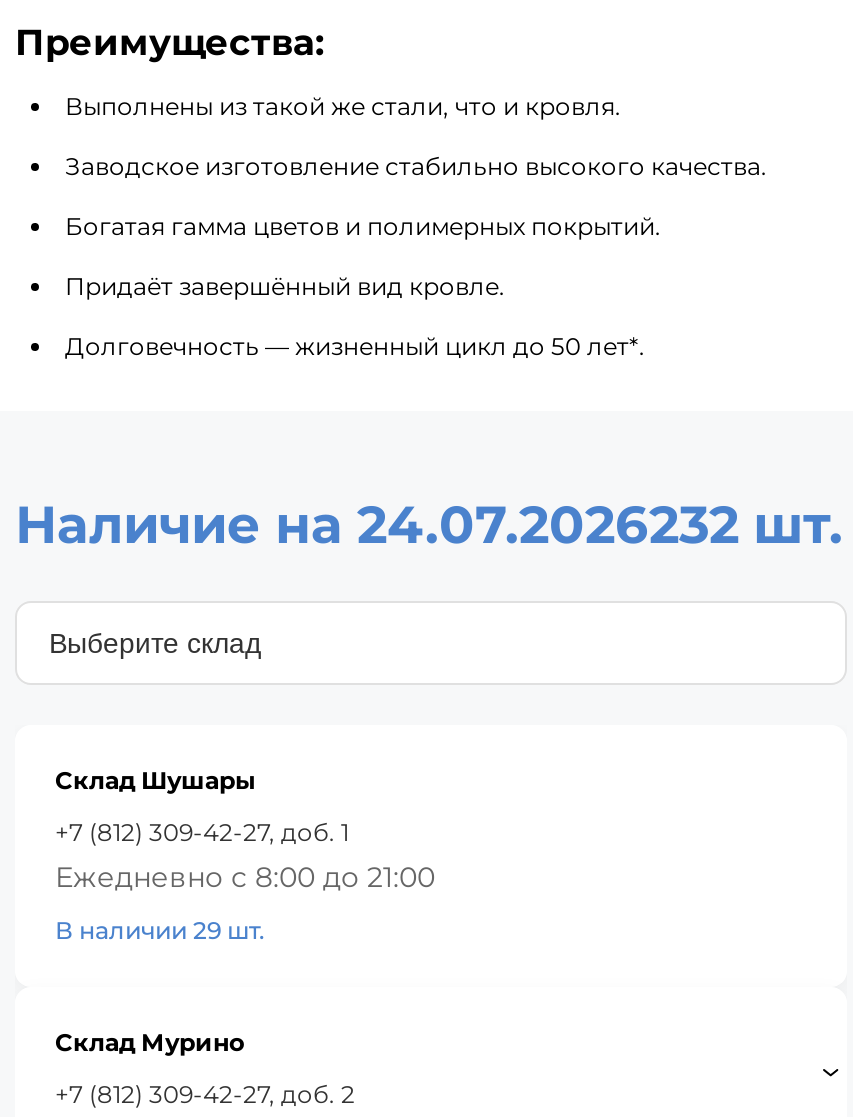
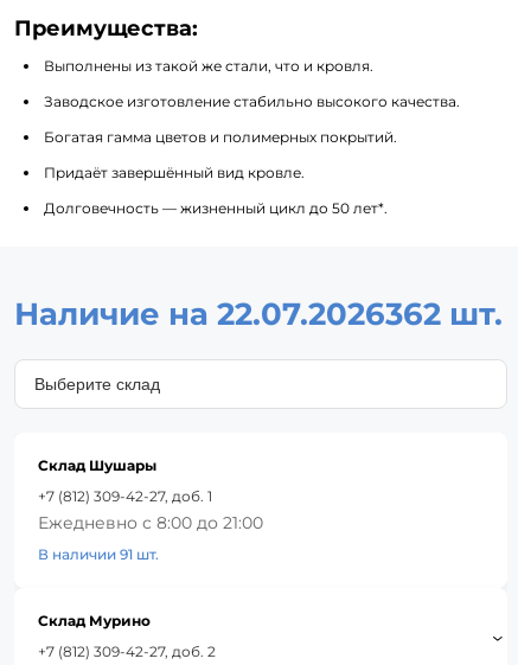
- Наличие на 24.07.2026232 шт.
+ Наличие на 22.07.2026362 шт.

- В наличии 29 шт.
+ В наличии 91 шт.
